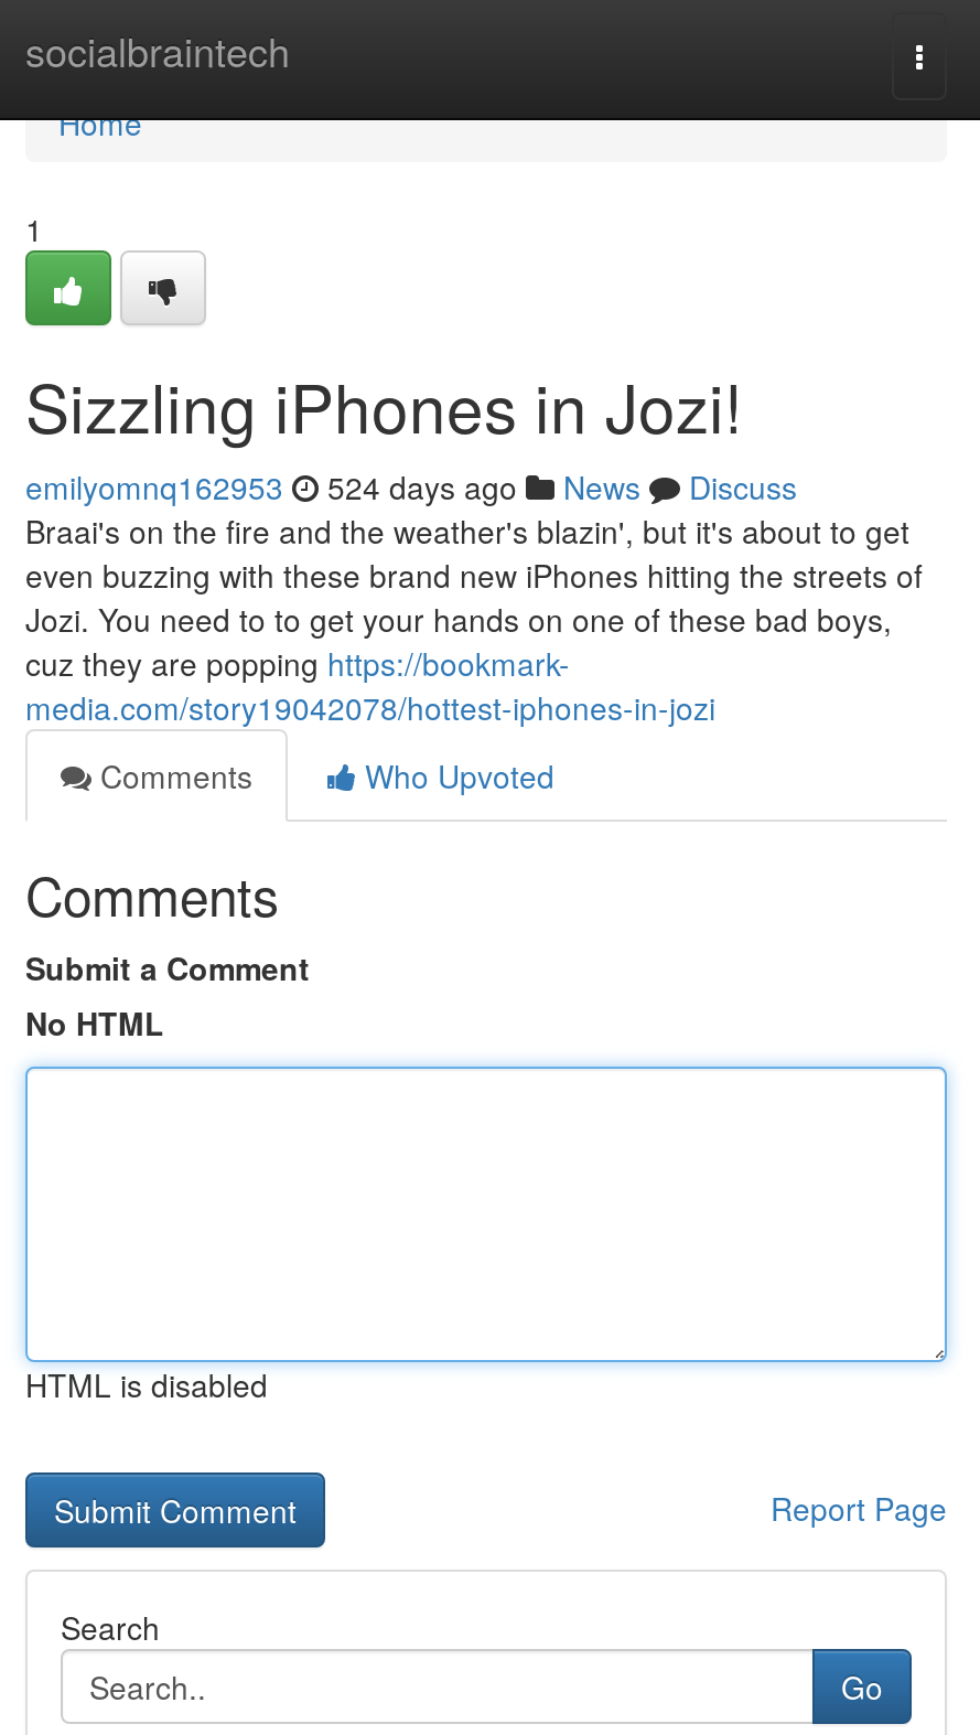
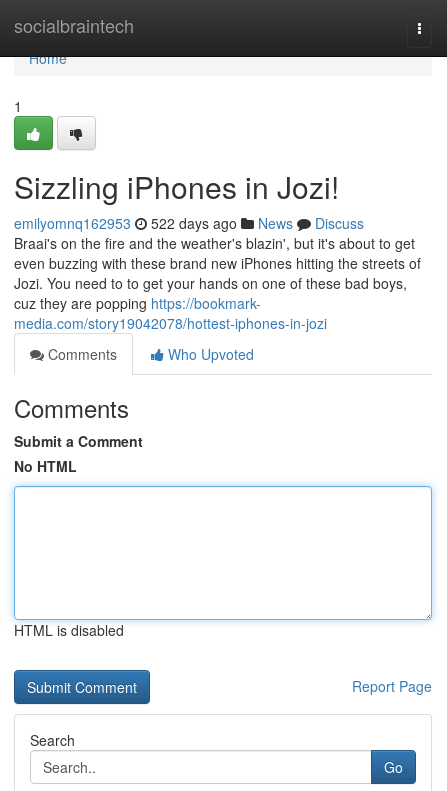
- emilyomnq162953 524 days ago News Discuss
+ emilyomnq162953 522 days ago News Discuss
